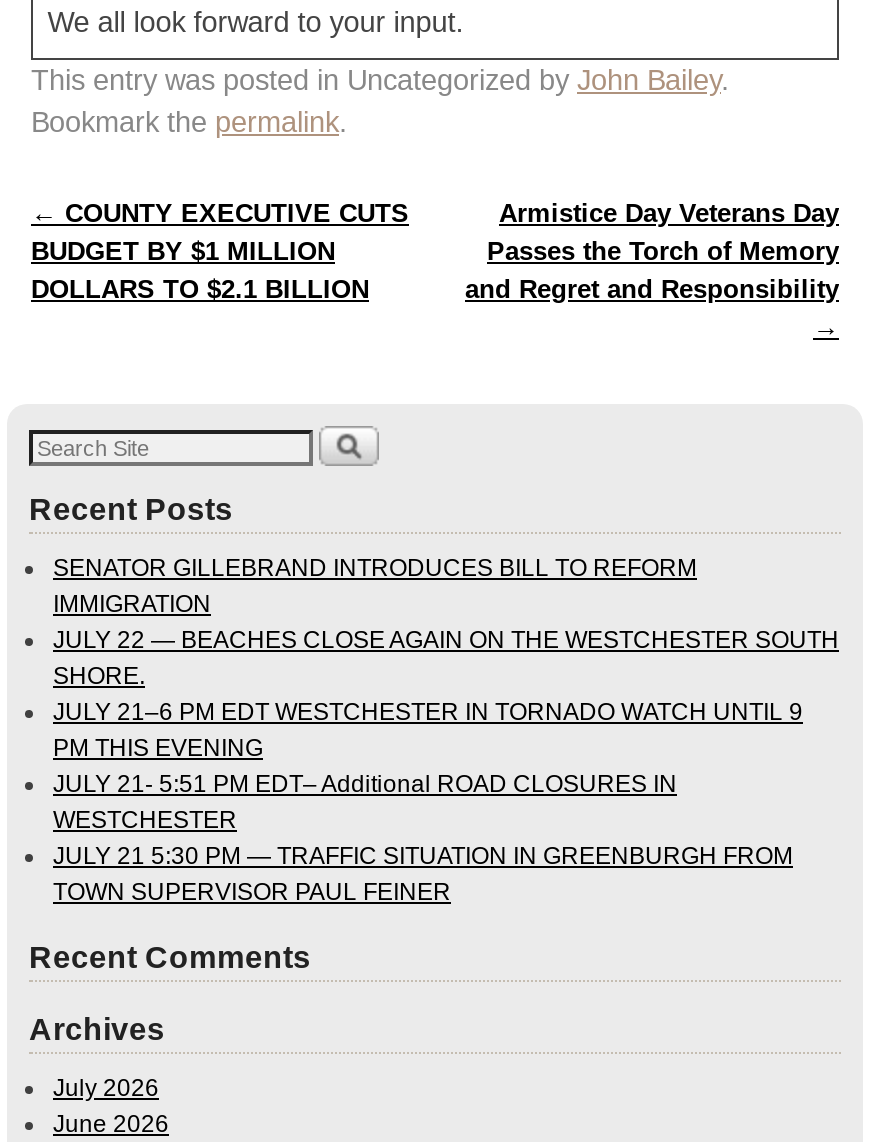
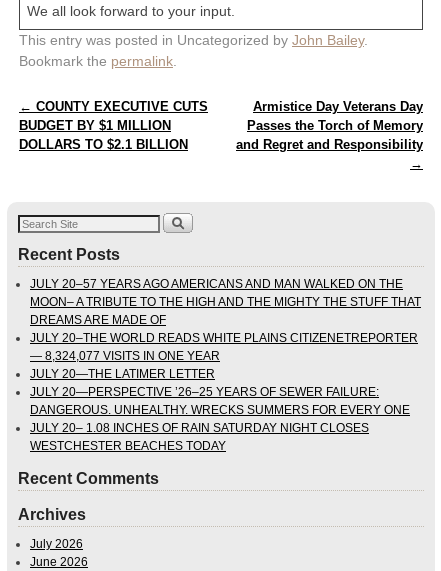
- SENATOR GILLEBRAND INTRODUCES BILL TO REFORM
- IMMIGRATION
- JULY 22 — BEACHES CLOSE AGAIN ON THE WESTCHESTER SOUTH
- SHORE.
- JULY 21–6 PM EDT WESTCHESTER IN TORNADO WATCH UNTIL 9
- PM THIS EVENING
- JULY 21- 5:51 PM EDT– Additional ROAD CLOSURES IN
- WESTCHESTER
- JULY 21 5:30 PM — TRAFFIC SITUATION IN GREENBURGH FROM
- TOWN SUPERVISOR PAUL FEINER
+ JULY 20–57 YEARS AGO AMERICANS AND MAN WALKED ON THE
+ MOON– A TRIBUTE TO THE HIGH AND THE MIGHTY THE STUFF THAT
+ DREAMS ARE MADE OF
+ JULY 20–THE WORLD READS WHITE PLAINS CITIZENETREPORTER
+ — 8,324,077 VISITS IN ONE YEAR
+ JULY 20—THE LATIMER LETTER
+ JULY 20—PERSPECTIVE ’26–25 YEARS OF SEWER FAILURE:
+ DANGEROUS. UNHEALTHY. WRECKS SUMMERS FOR EVERY ONE
+ JULY 20– 1.08 INCHES OF RAIN SATURDAY NIGHT CLOSES
+ WESTCHESTER BEACHES TODAY
